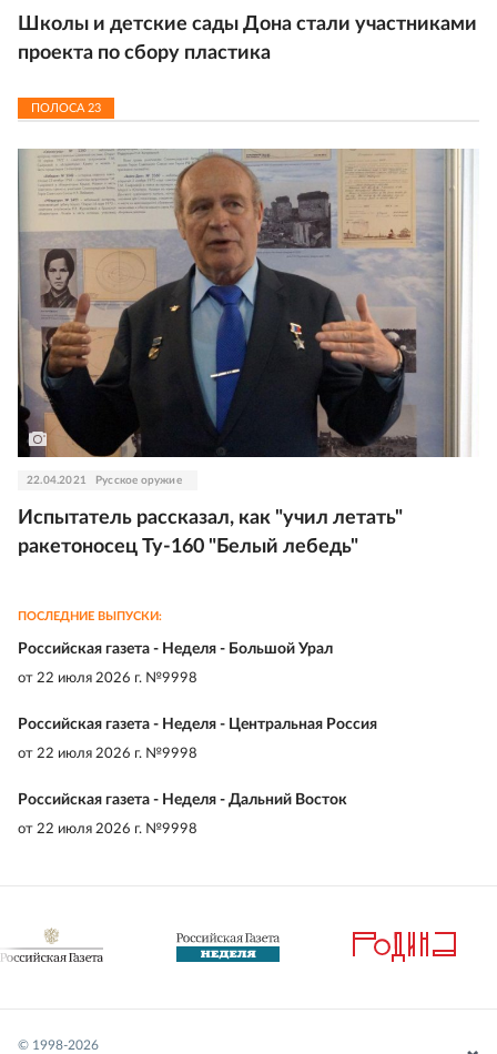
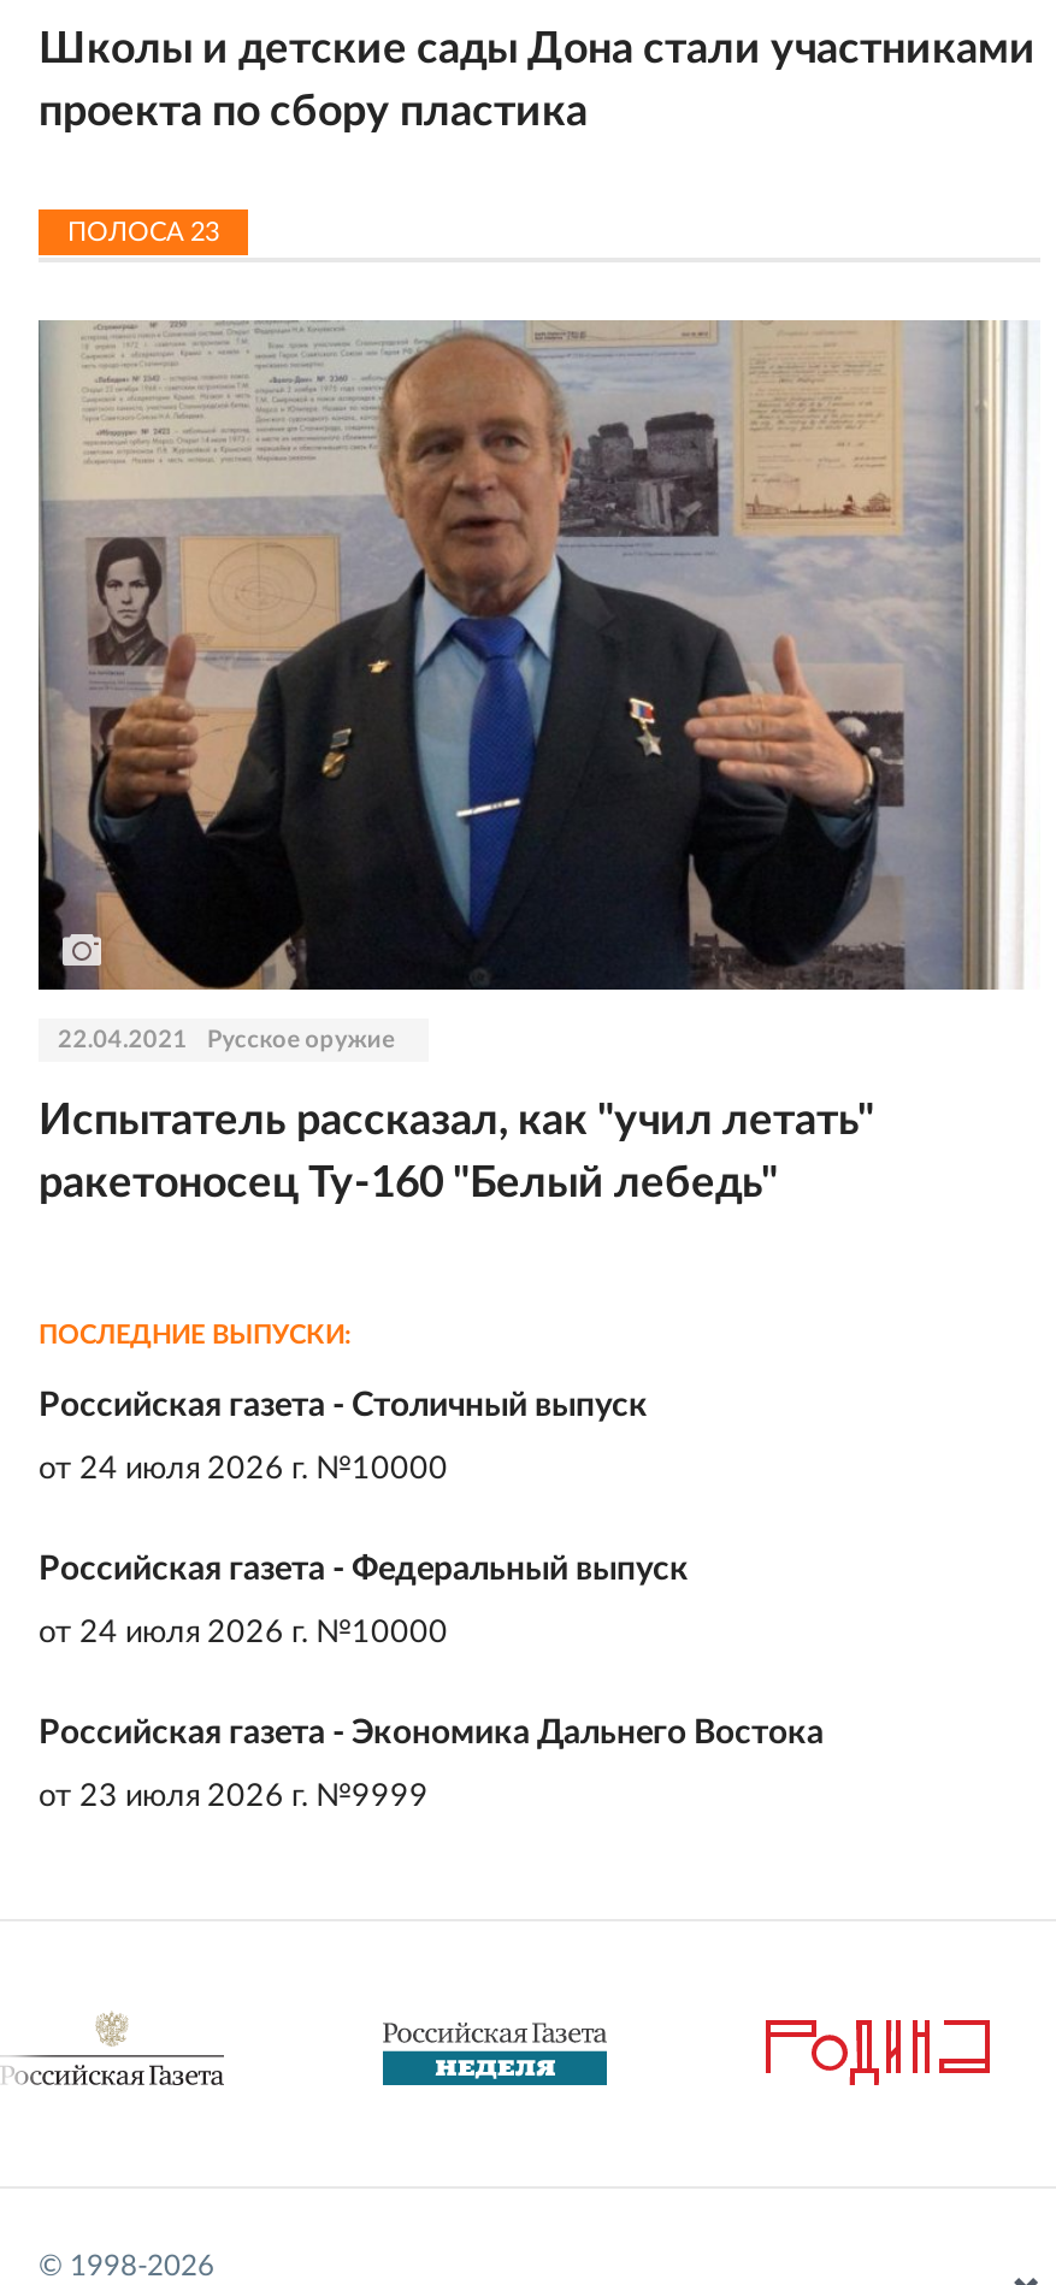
- Российская газета - Неделя - Большой Урал
+ Российская газета - Столичный выпуск

- от 22 июля 2026 г. №9998
+ от 24 июля 2026 г. №10000

- Российская газета - Неделя - Центральная Россия
+ Российская газета - Федеральный выпуск

- от 22 июля 2026 г. №9998
+ от 24 июля 2026 г. №10000

- Российская газета - Неделя - Дальний Восток
+ Российская газета - Экономика Дальнего Востока

- от 22 июля 2026 г. №9998
+ от 23 июля 2026 г. №9999
